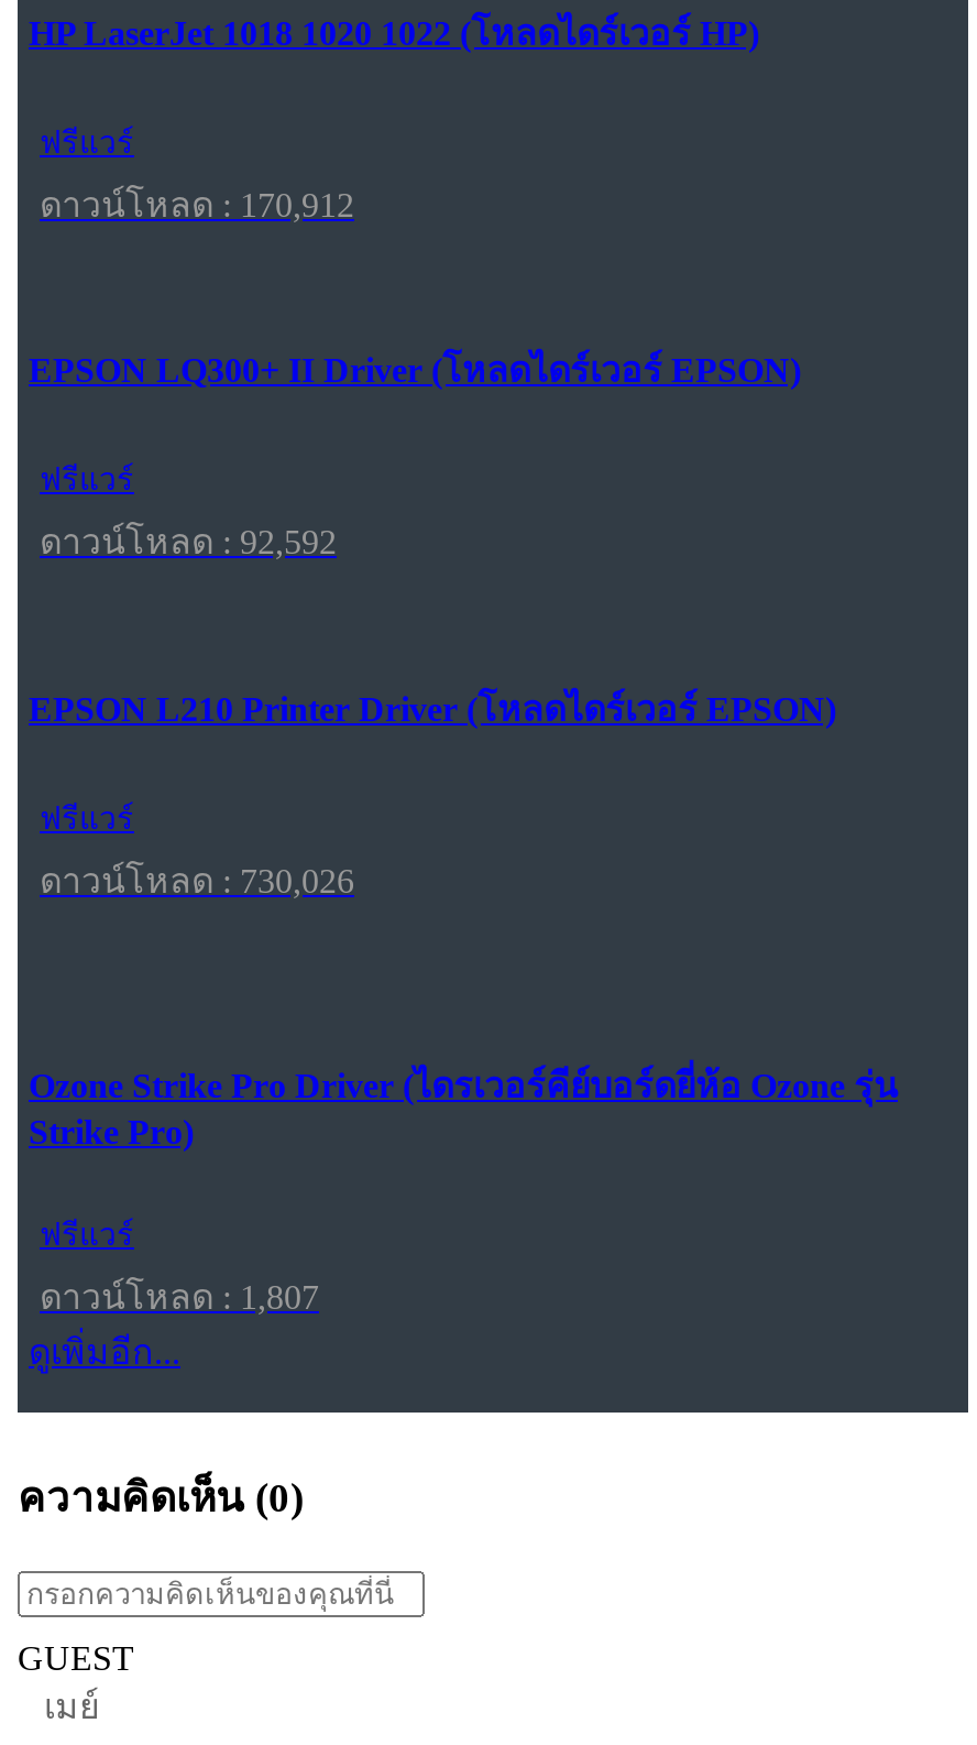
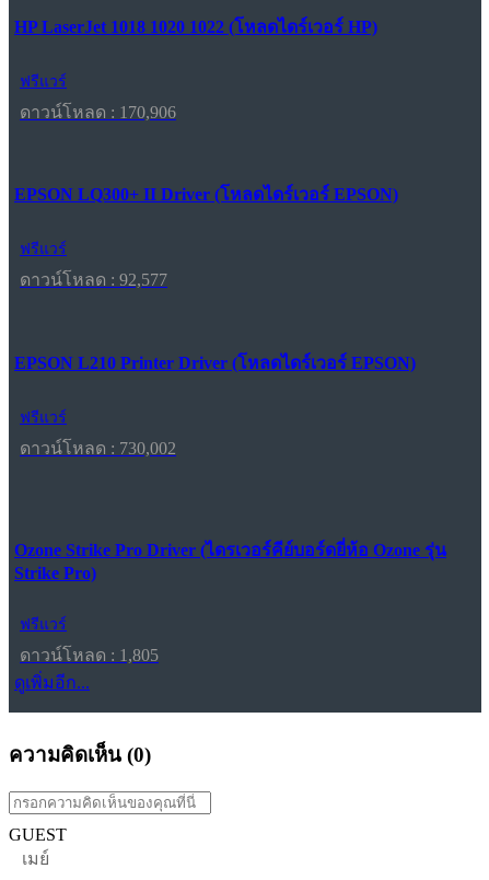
- ดาวน์โหลด : 170,912
+ ดาวน์โหลด : 170,906

- ดาวน์โหลด : 92,592
+ ดาวน์โหลด : 92,577

- ดาวน์โหลด : 730,026
+ ดาวน์โหลด : 730,002

- ดาวน์โหลด : 1,807
+ ดาวน์โหลด : 1,805
